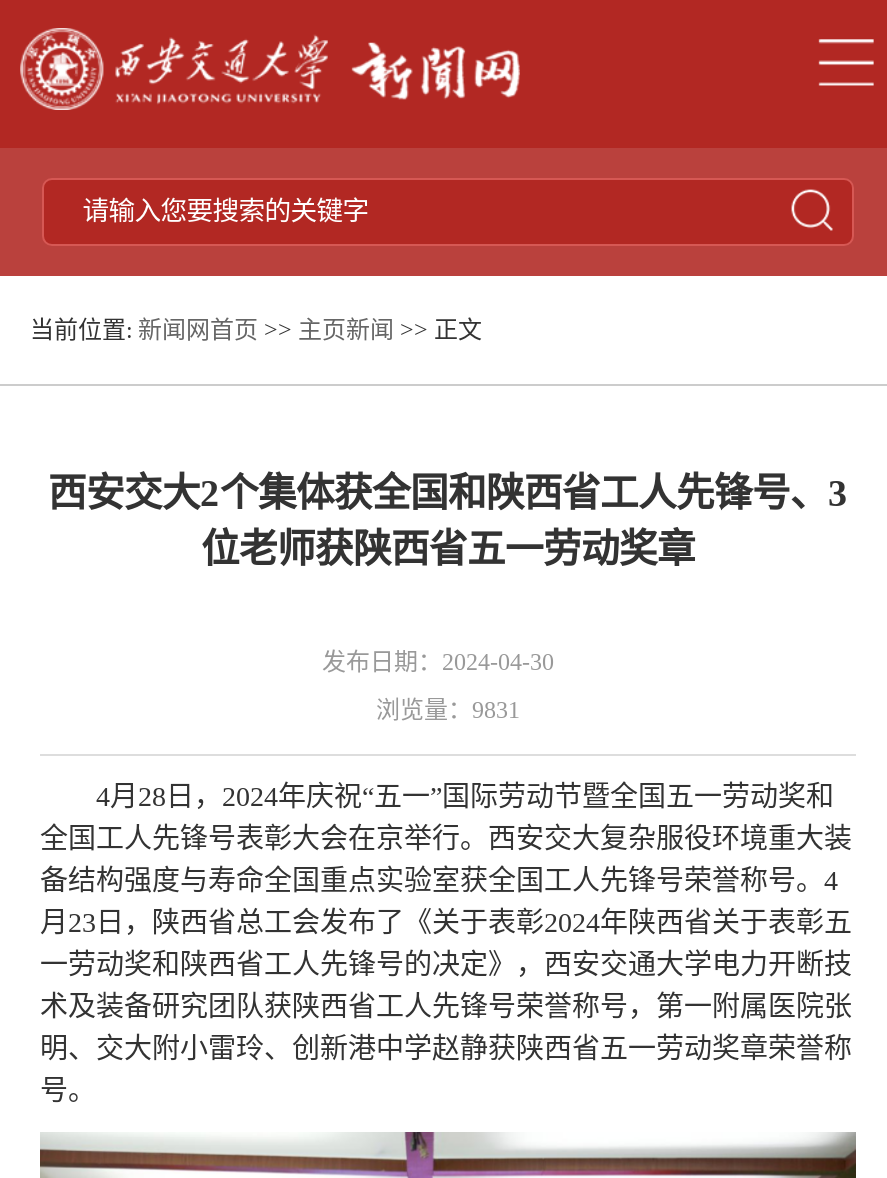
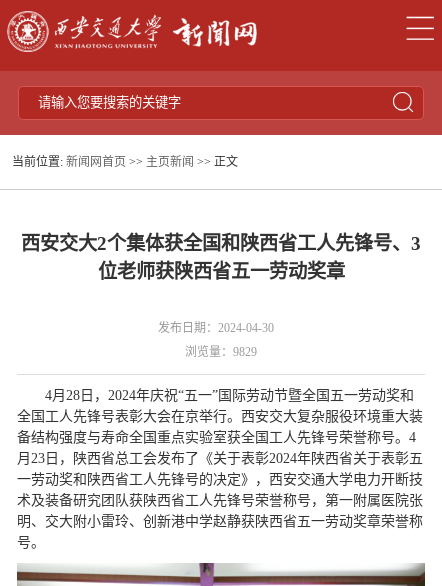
- 浏览量：9831
+ 浏览量：9829
